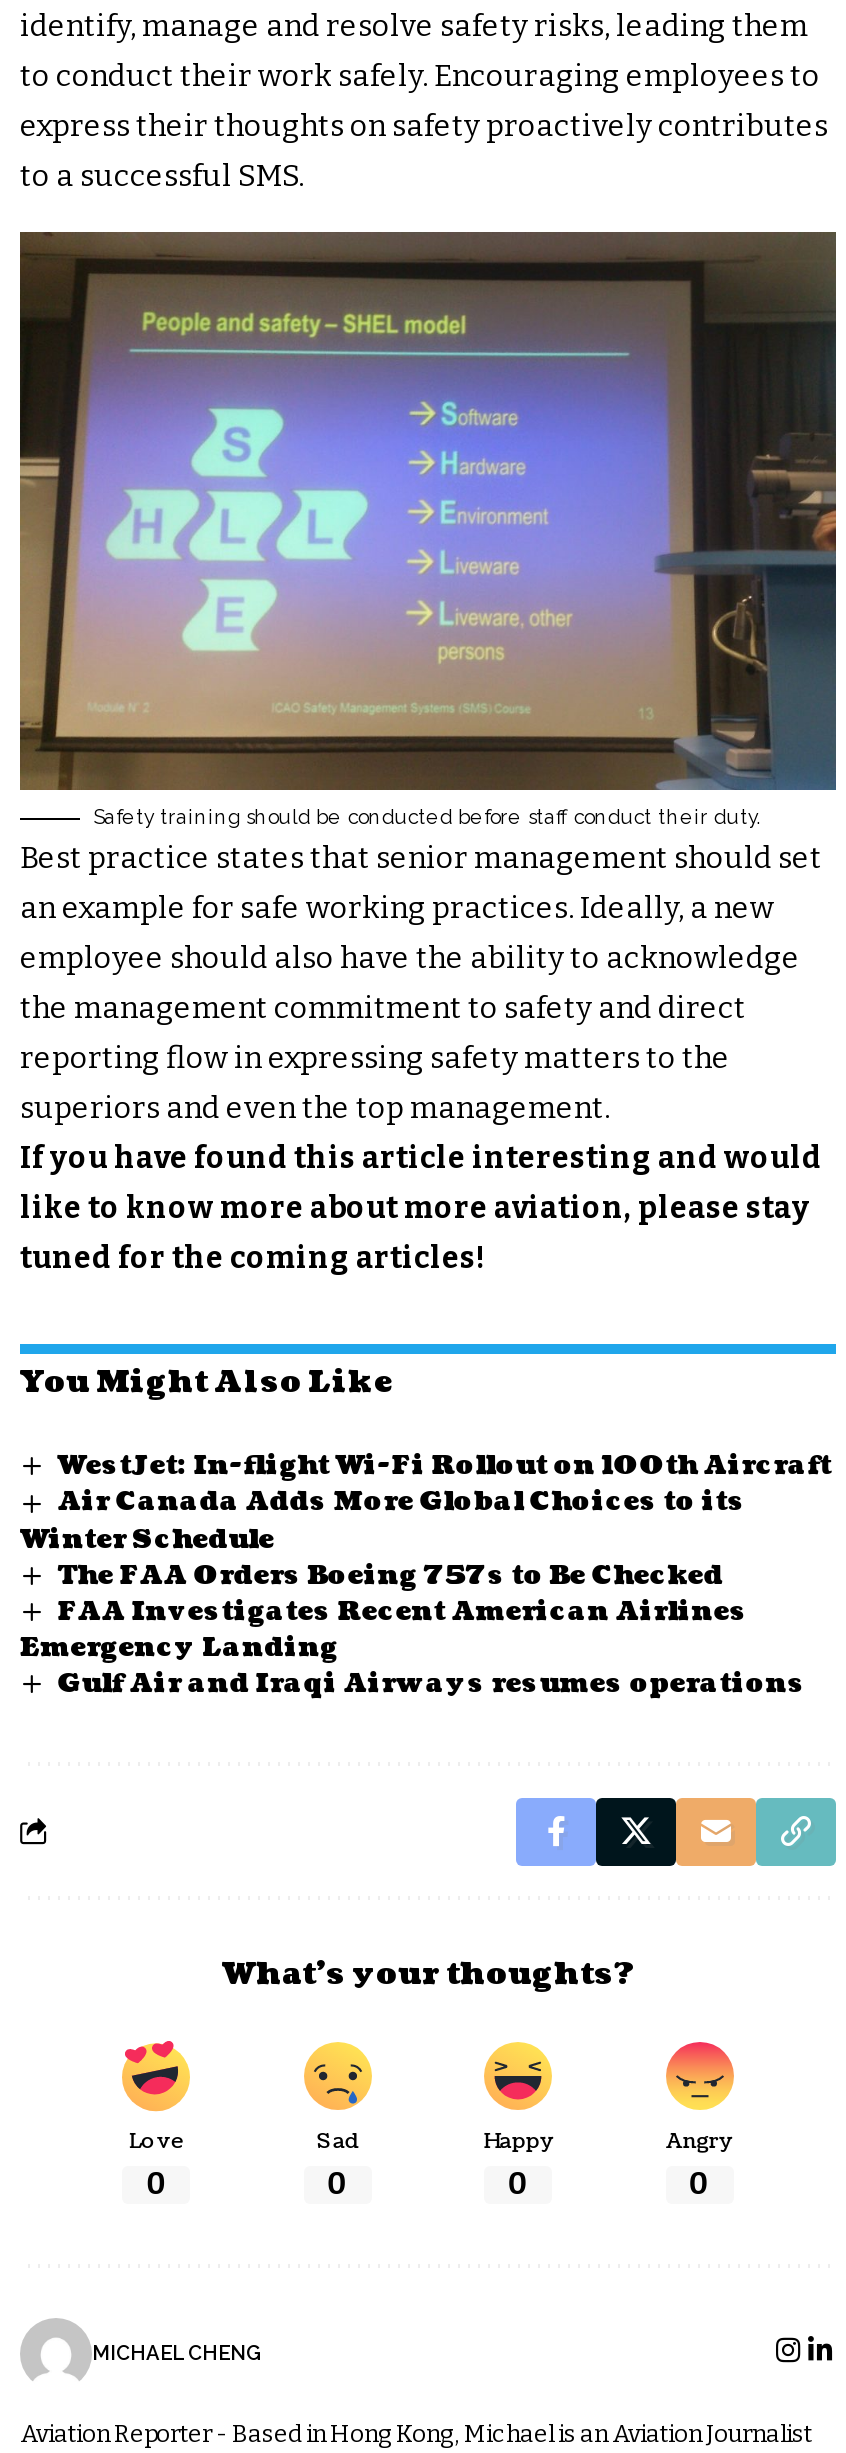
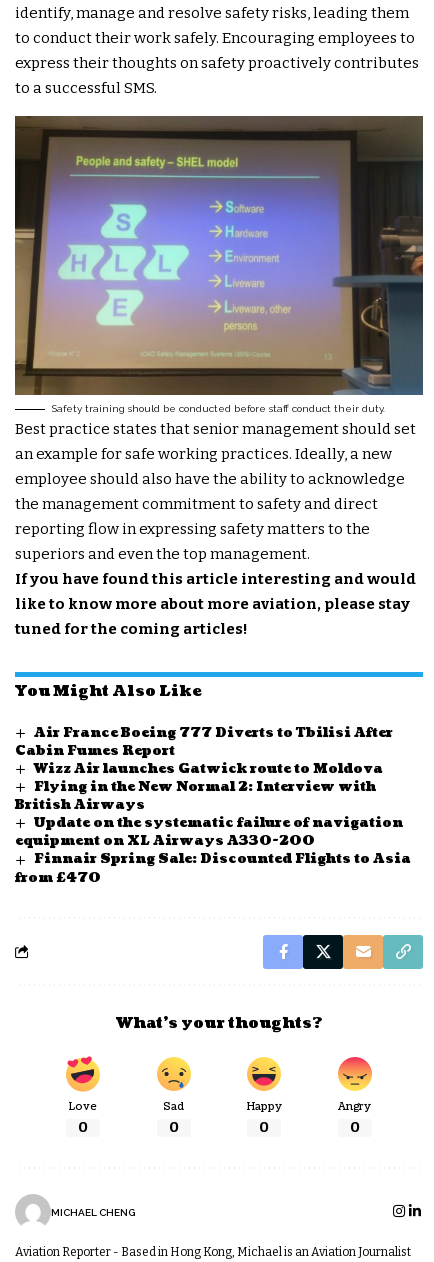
- WestJet: In-flight Wi-Fi Rollout on 100th Aircraft
- Air Canada Adds More Global Choices to its
- Winter Schedule
- The FAA Orders Boeing 757s to Be Checked
- FAA Investigates Recent American Airlines
- Emergency Landing
- Gulf Air and Iraqi Airways resumes operations
+ Air France Boeing 777 Diverts to Tbilisi After
+ Cabin Fumes Report
+ Wizz Air launches Gatwick route to Moldova
+ Flying in the New Normal 2: Interview with
+ British Airways
+ Update on the systematic failure of navigation
+ equipment on XL Airways A330-200
+ Finnair Spring Sale: Discounted Flights to Asia
+ from £470
